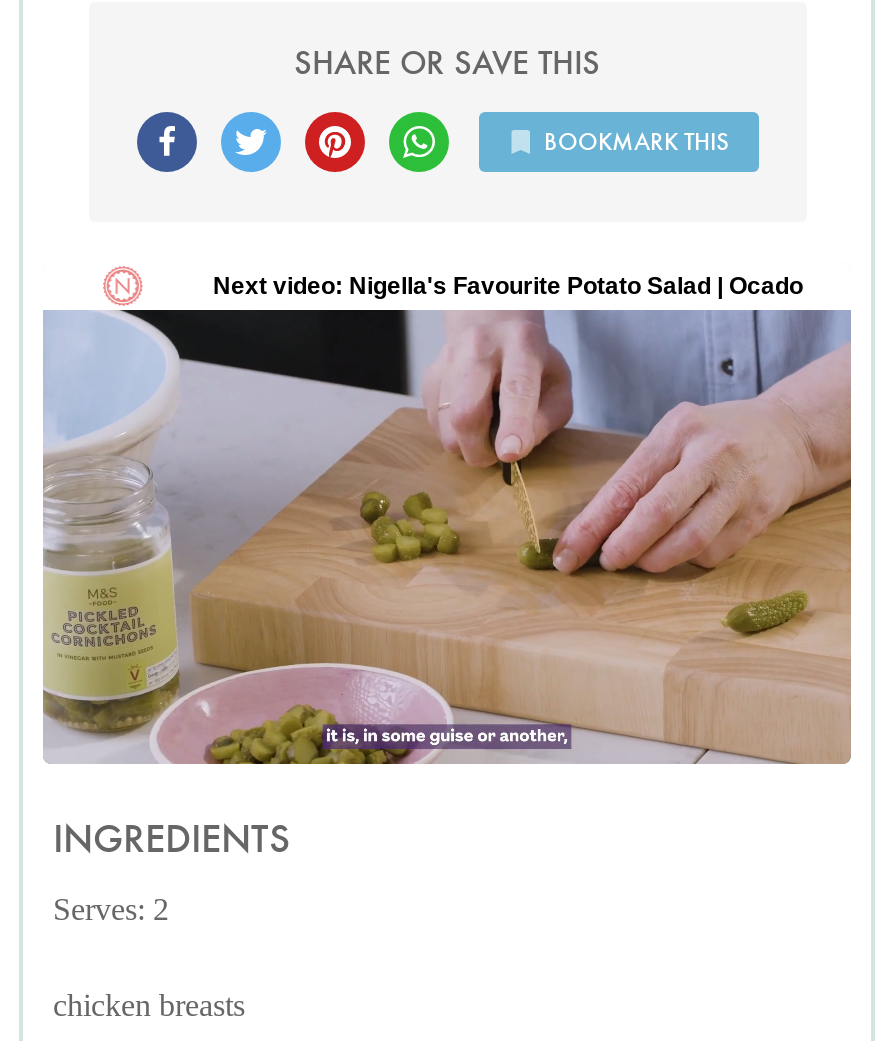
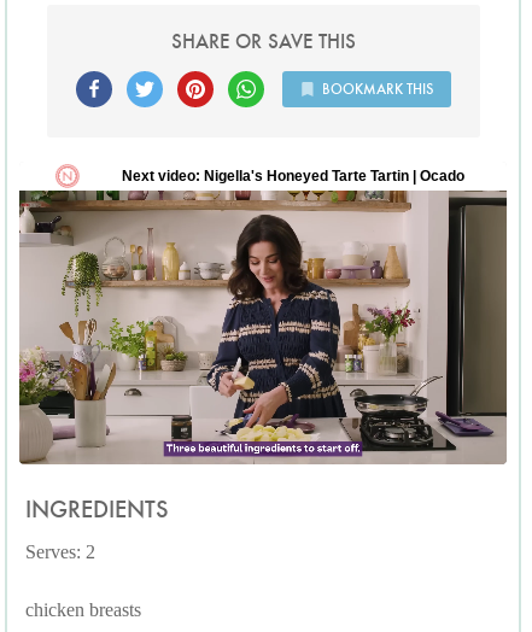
- [image]
+ [image]
